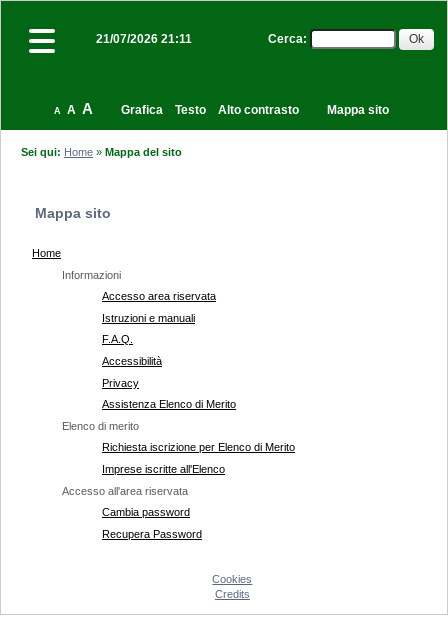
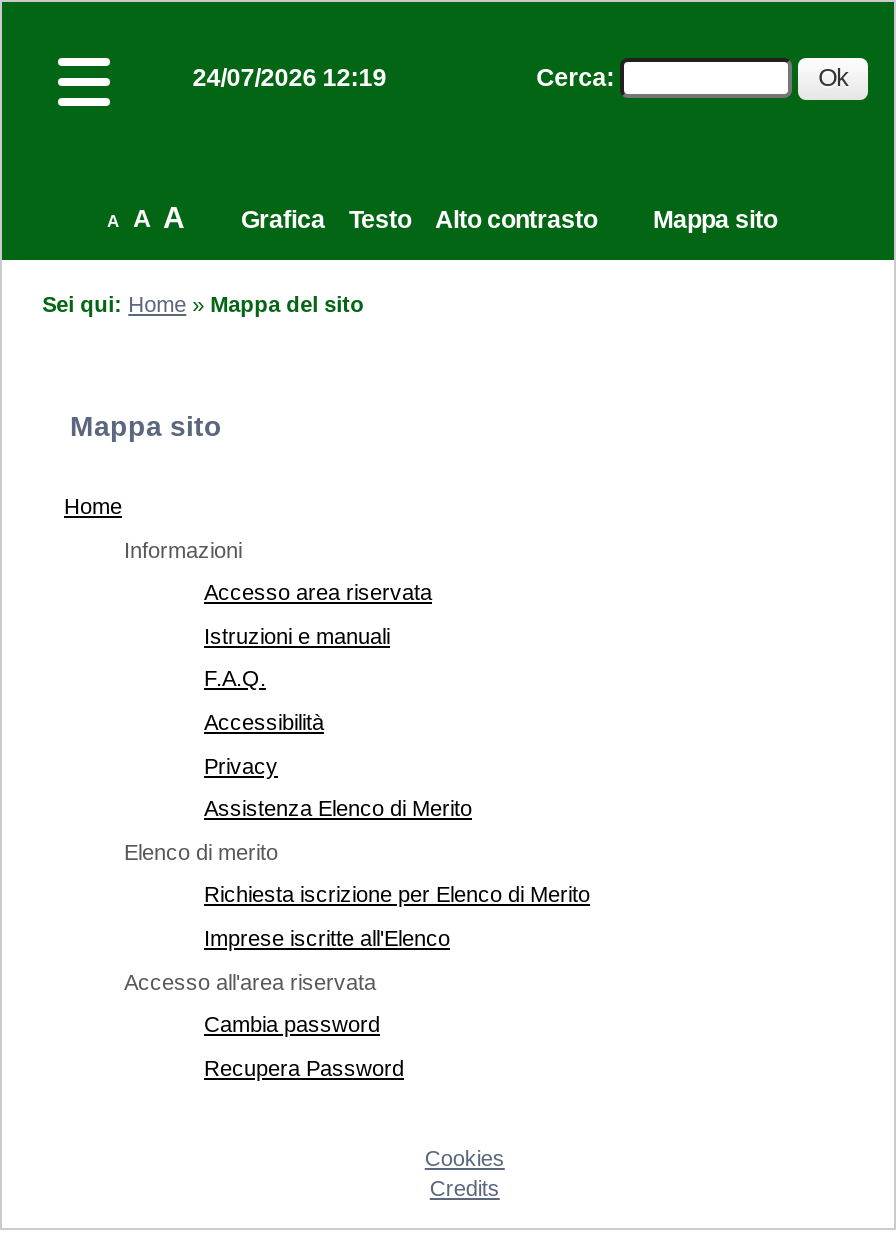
- 21/07/2026 21:11
+ 24/07/2026 12:19
